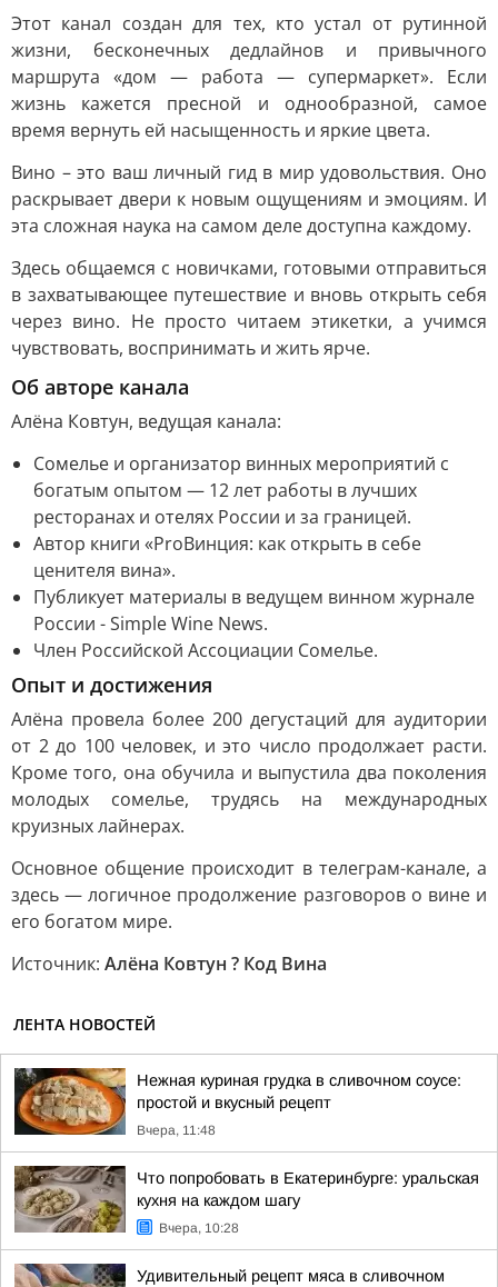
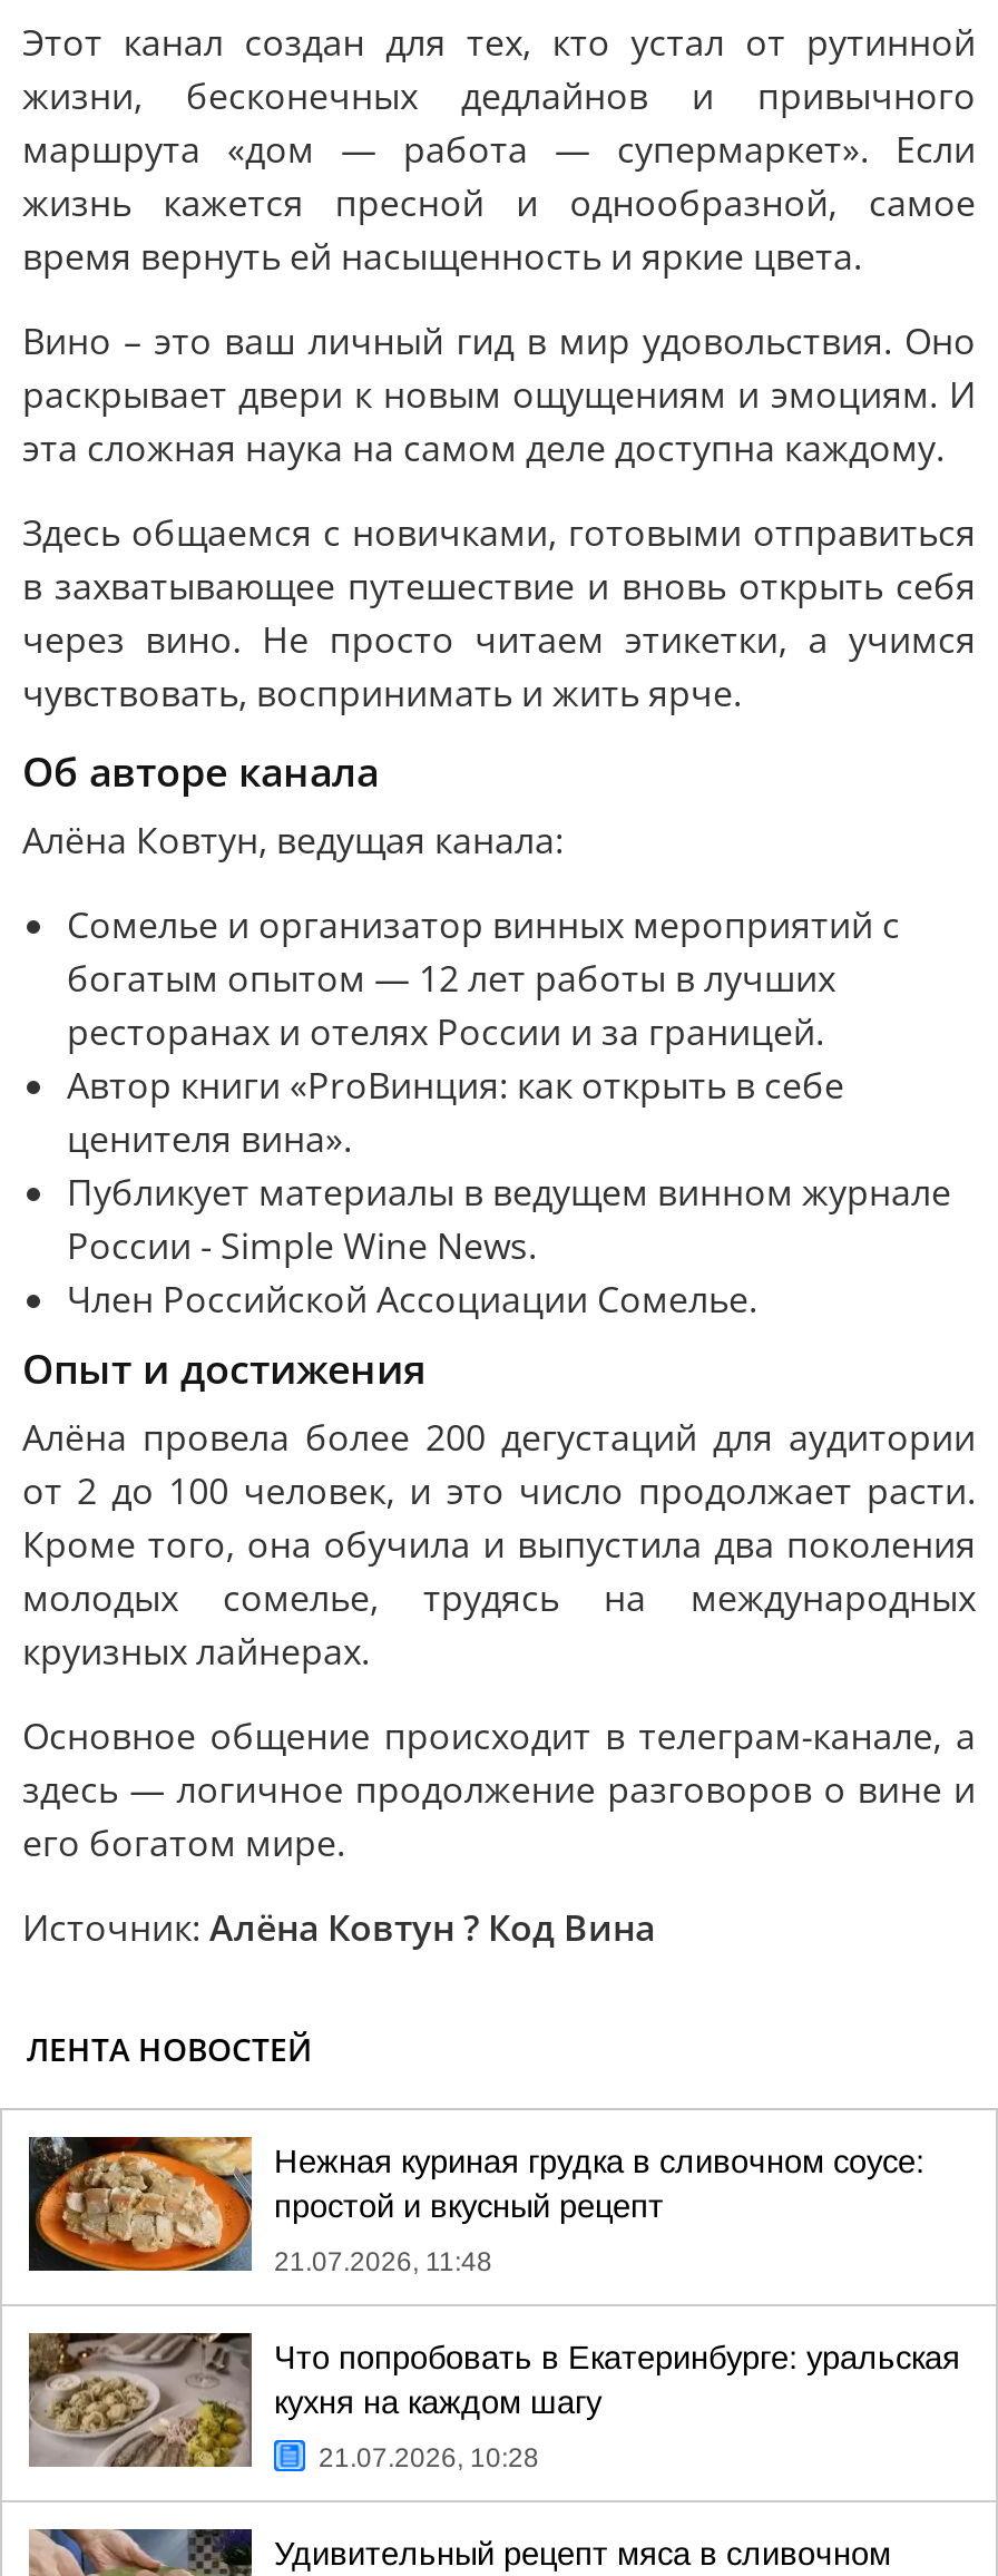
- Вчера, 11:48
+ 21.07.2026, 11:48

- Вчера, 10:28
+ 21.07.2026, 10:28
